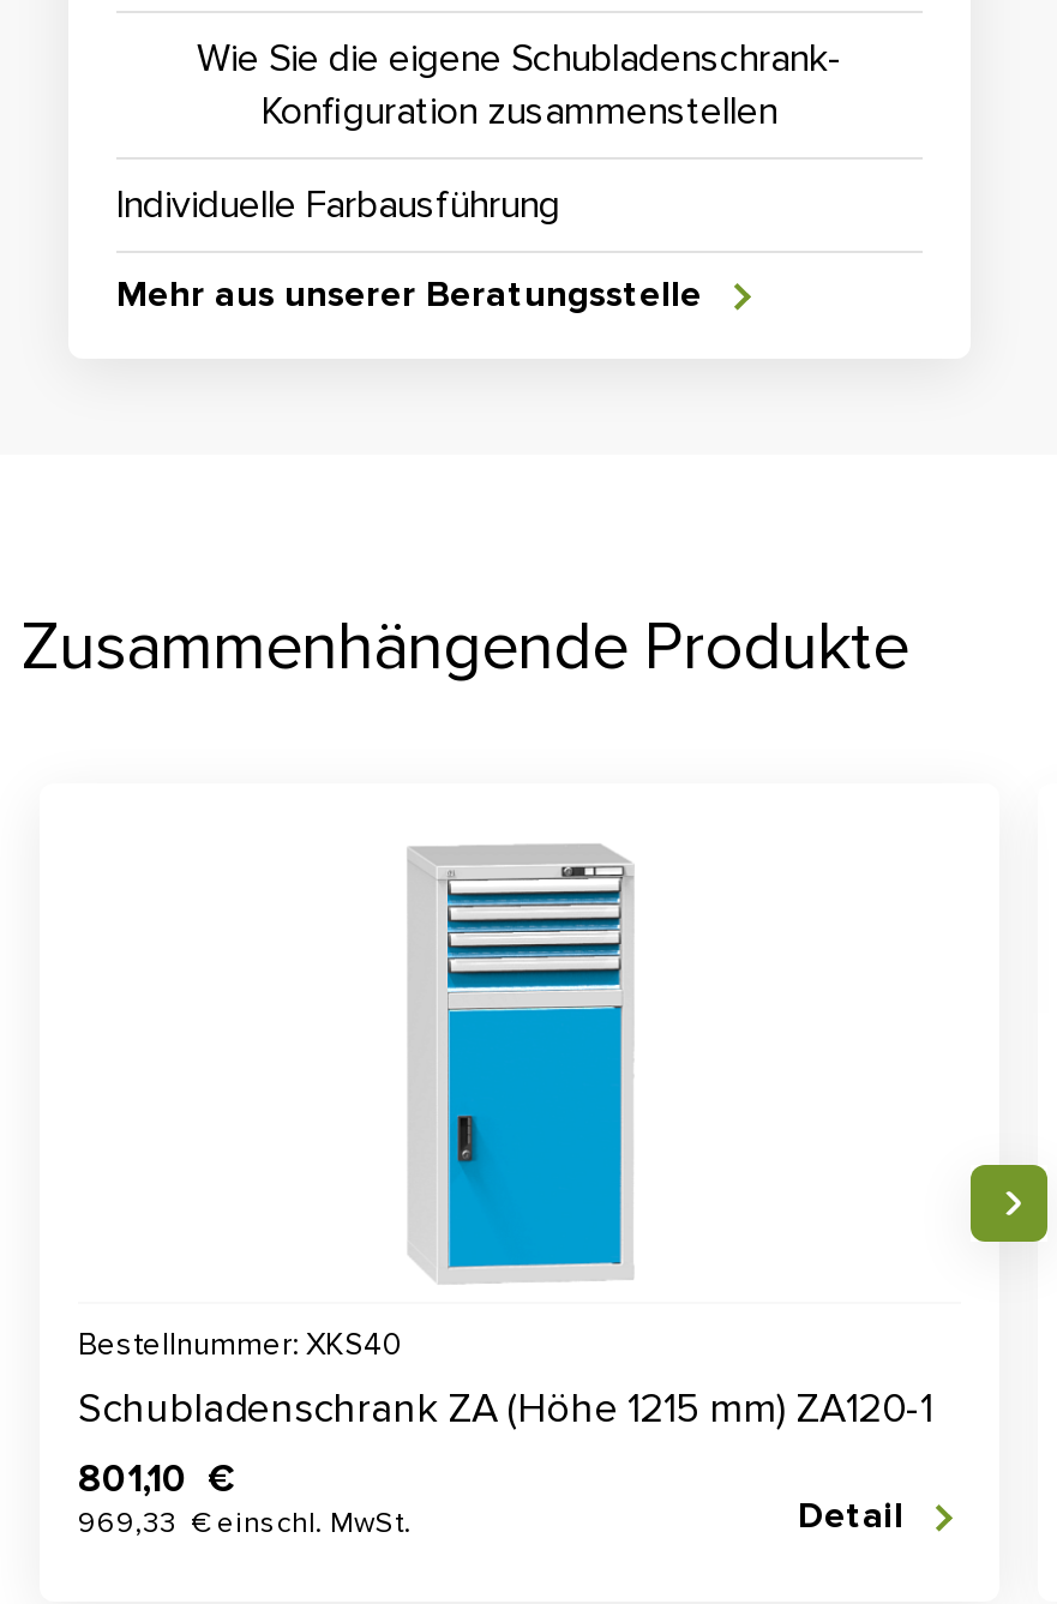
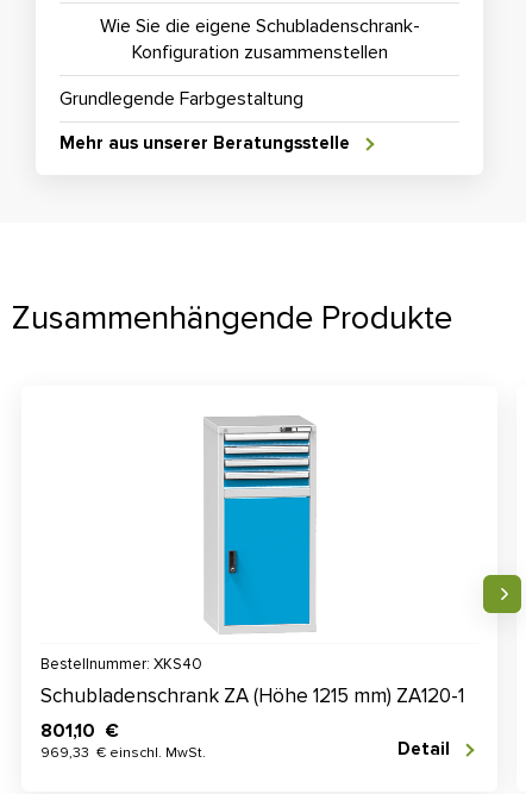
- Individuelle Farbausführung
+ Grundlegende Farbgestaltung
